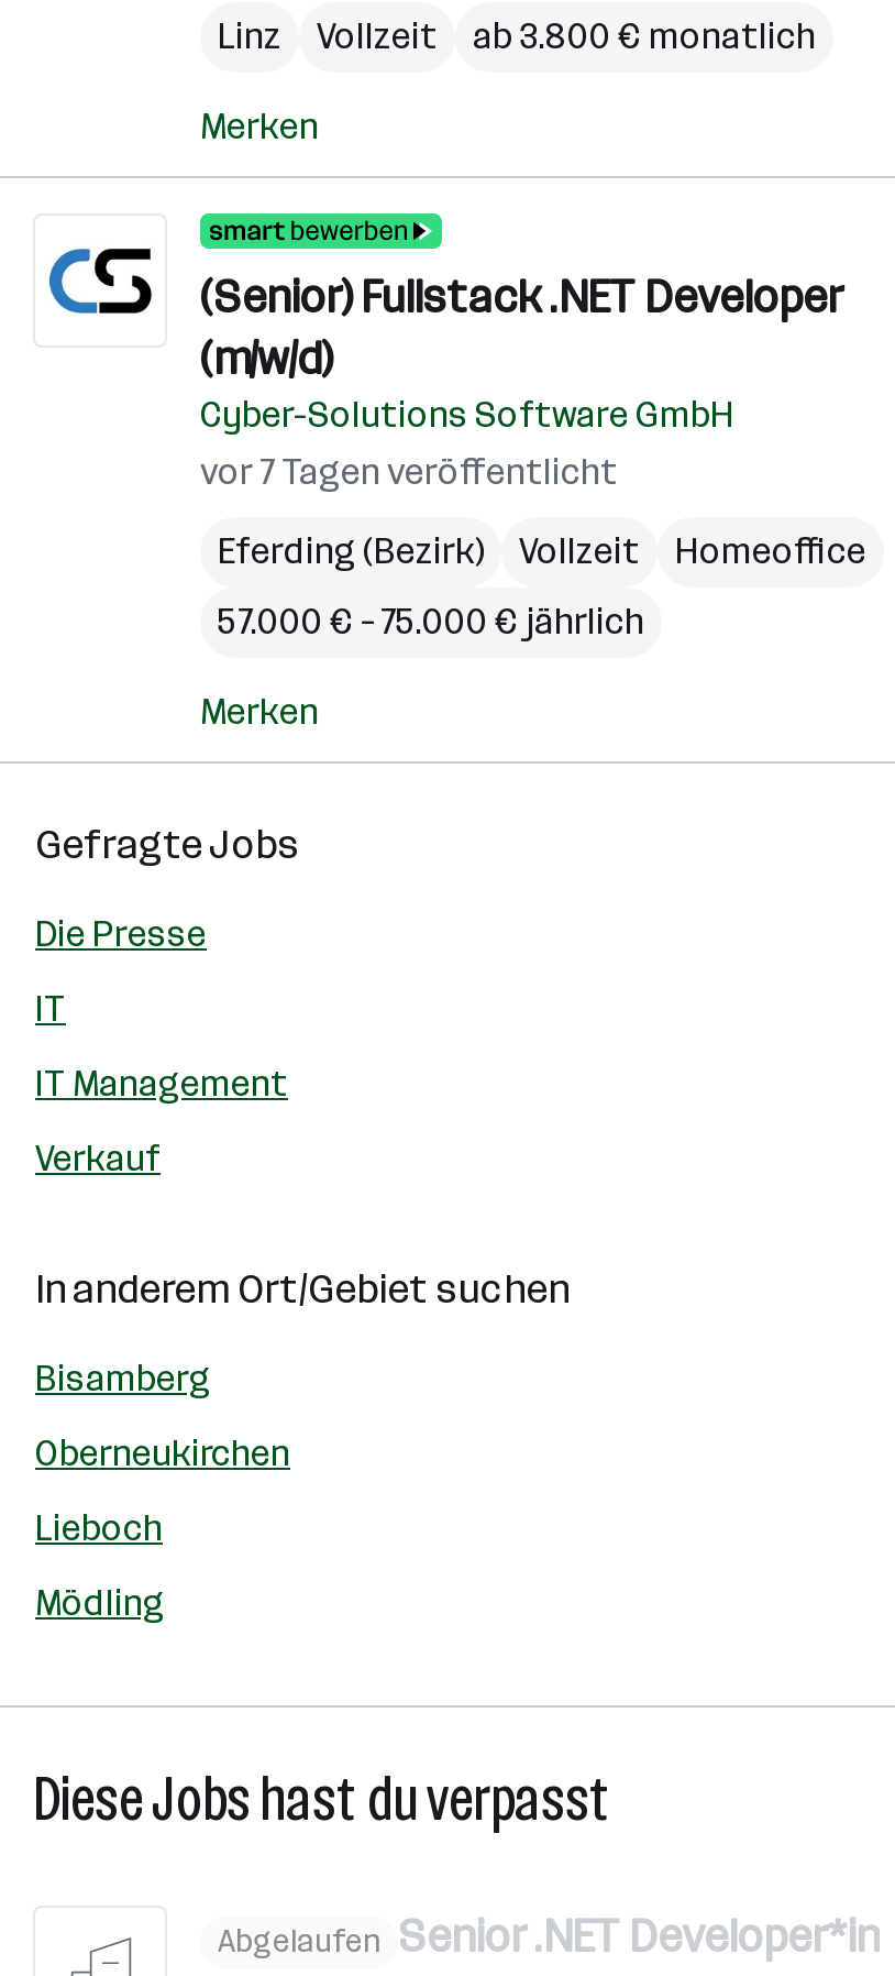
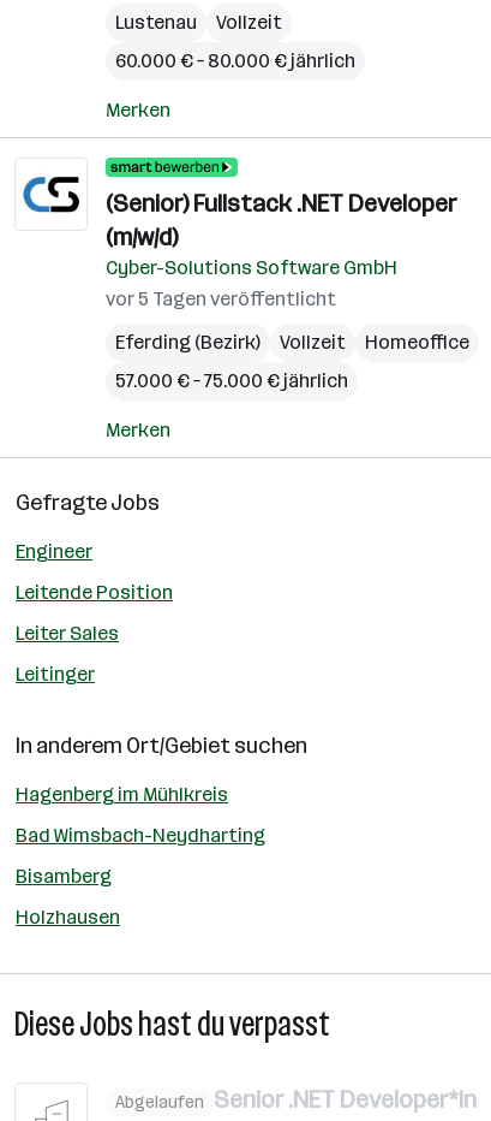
- Linz
+ Lustenau

- ab 3.800 € monatlich
+ 60.000 € – 80.000 € jährlich

- vor 7 Tagen veröffentlicht
+ vor 5 Tagen veröffentlicht

- Die Presse
+ Engineer

- IT
+ Leitende Position

- IT Management
+ Leiter Sales

- Verkauf
+ Leitinger

+ Hagenberg im Mühlkreis
+ Bad Wimsbach-Neydharting

moved down: Bisamberg

- Oberneukirchen
- Lieboch
- Mödling
+ Holzhausen
